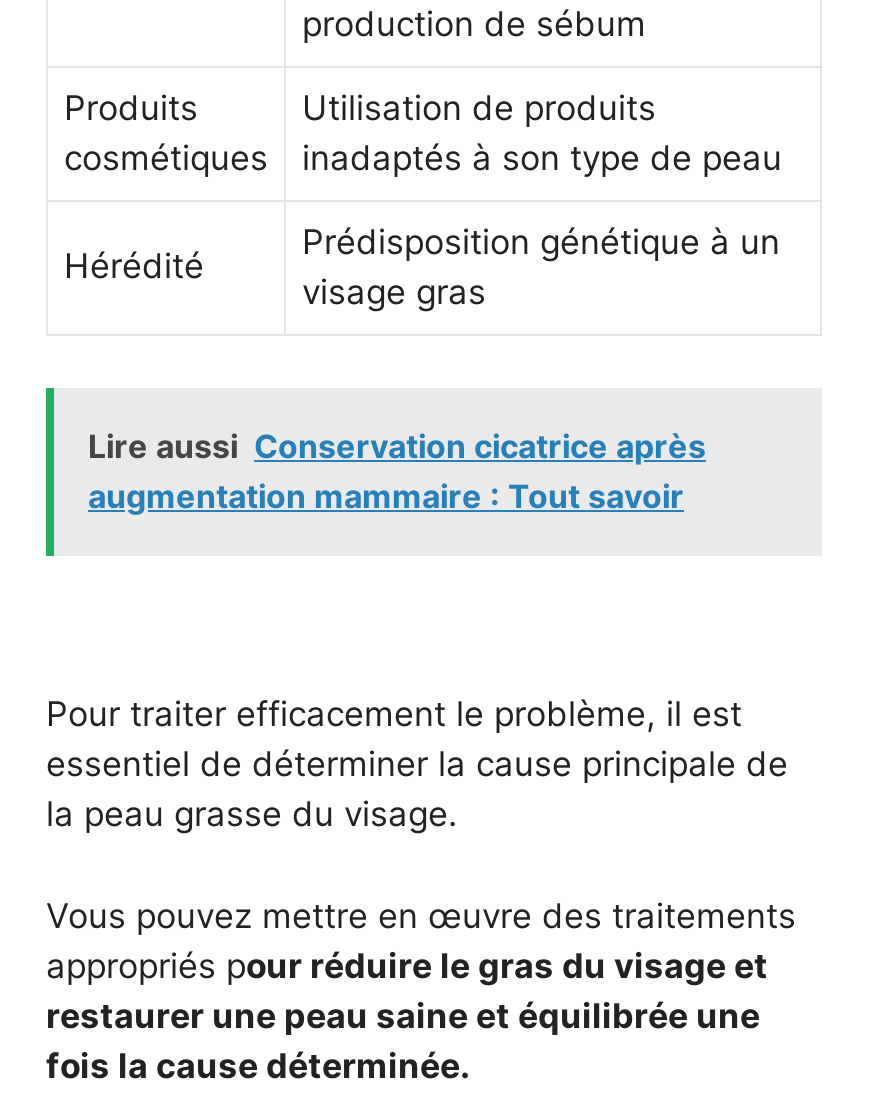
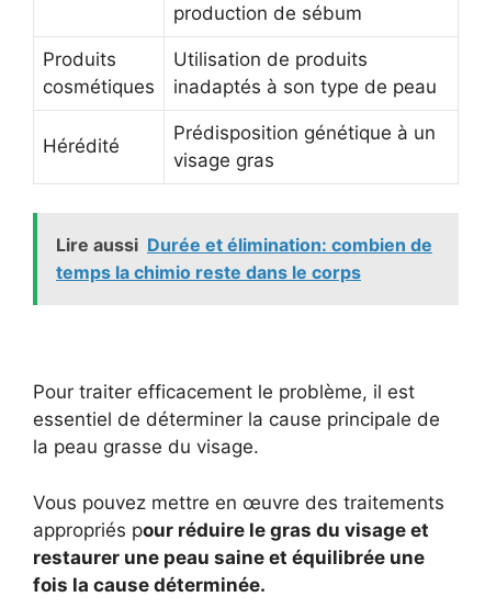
- Lire aussi Conservation cicatrice après
- augmentation mammaire : Tout savoir
+ Lire aussi Durée et élimination: combien de
+ temps la chimio reste dans le corps
